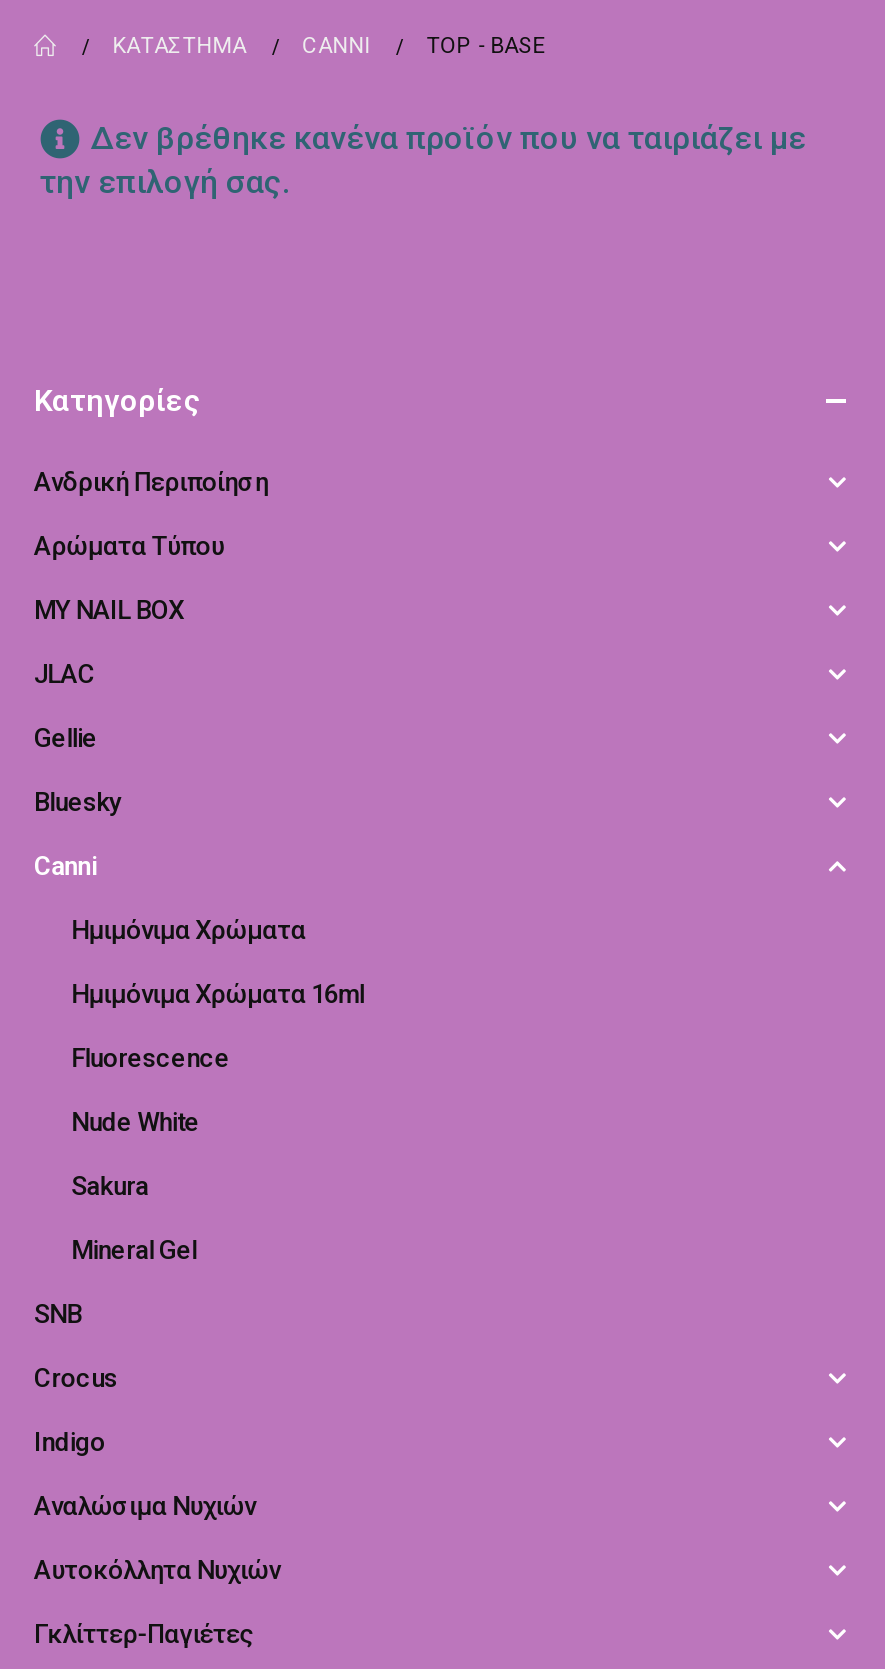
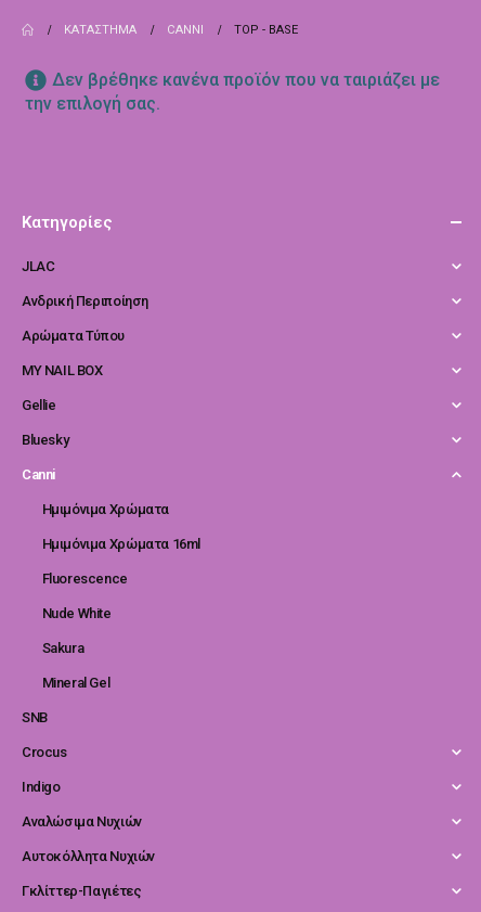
moved down: Ανδρική Περιποίηση | Αρώματα Τύπου | MY NAIL BOX

moved up: JLAC
